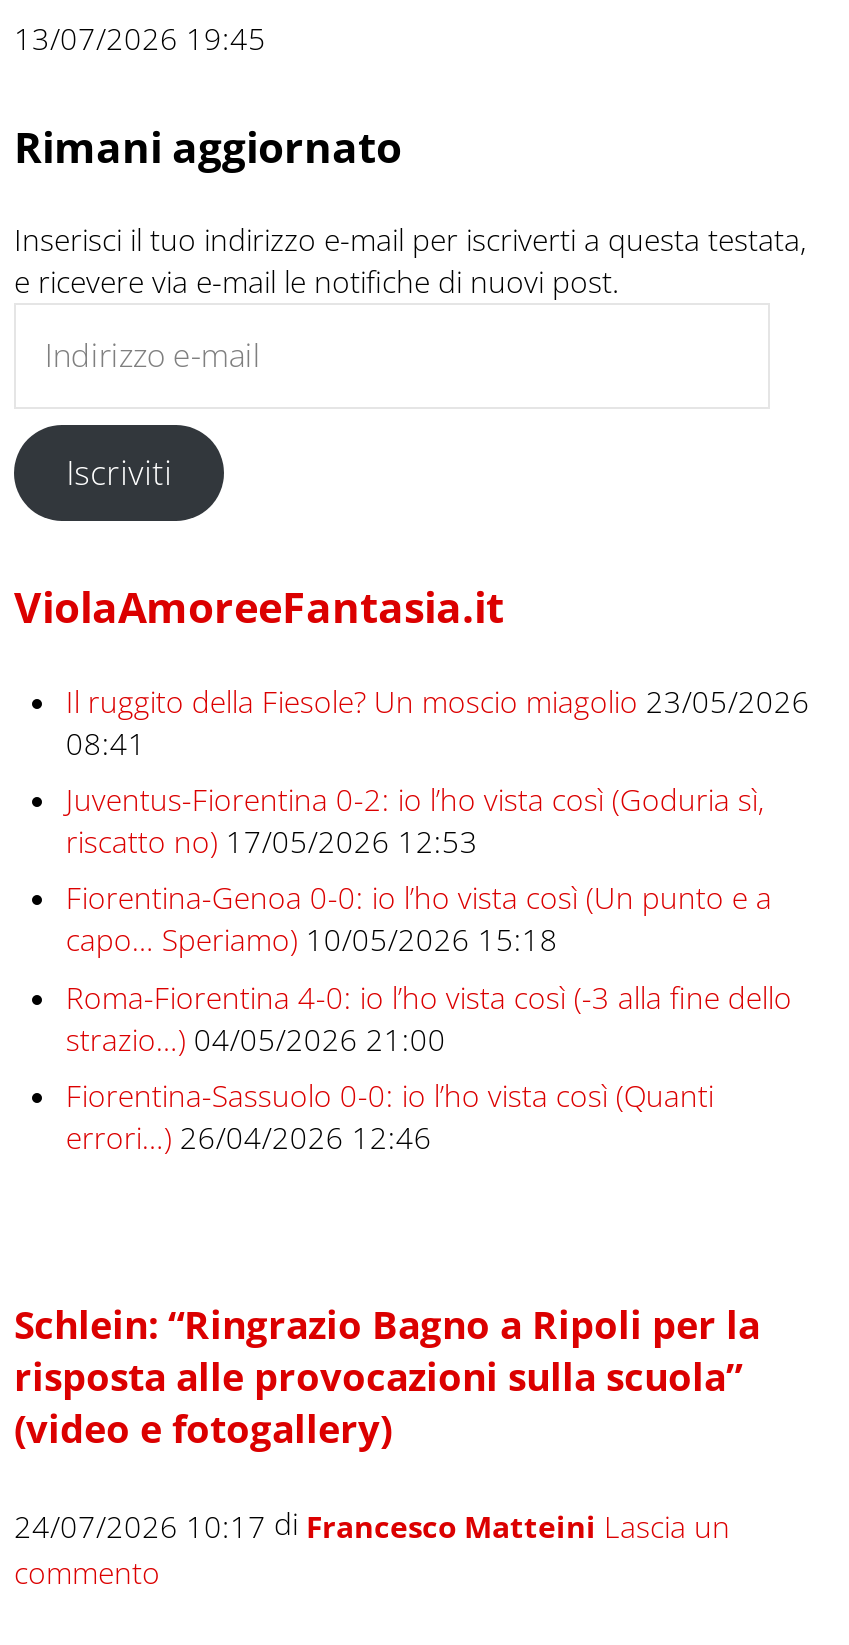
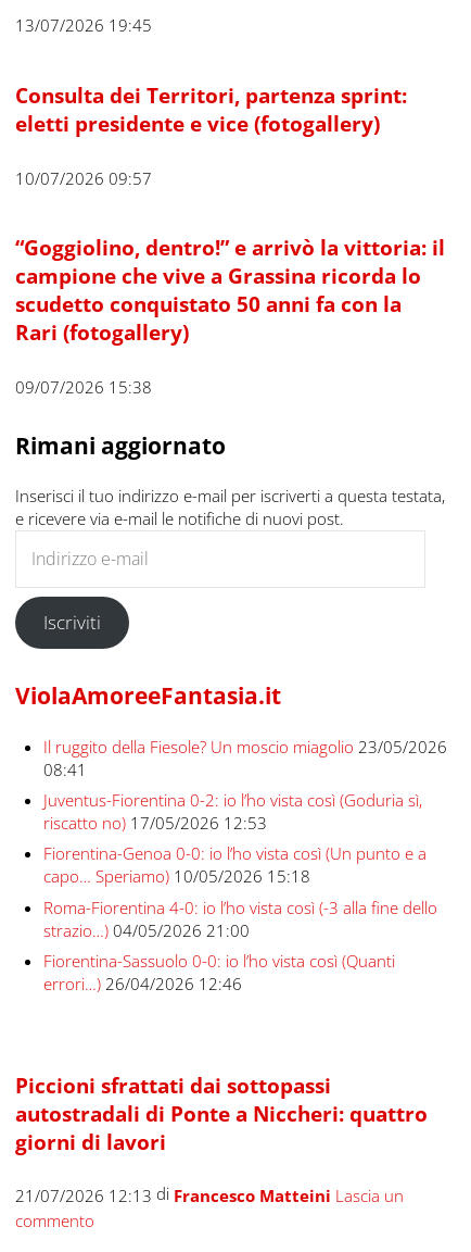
+ Consulta dei Territori, partenza sprint:
+ eletti presidente e vice (fotogallery)
+ 10/07/2026 09:57
+ “Goggiolino, dentro!” e arrivò la vittoria: il
+ campione che vive a Grassina ricorda lo
+ scudetto conquistato 50 anni fa con la
+ Rari (fotogallery)
+ 09/07/2026 15:38

- Schlein: “Ringrazio Bagno a Ripoli per la
- risposta alle provocazioni sulla scuola”
- (video e fotogallery)
+ Piccioni sfrattati dai sottopassi
+ autostradali di Ponte a Niccheri: quattro
+ giorni di lavori

- 24/07/2026 10:17 di Francesco Matteini Lascia un
+ 21/07/2026 12:13 di Francesco Matteini Lascia un
